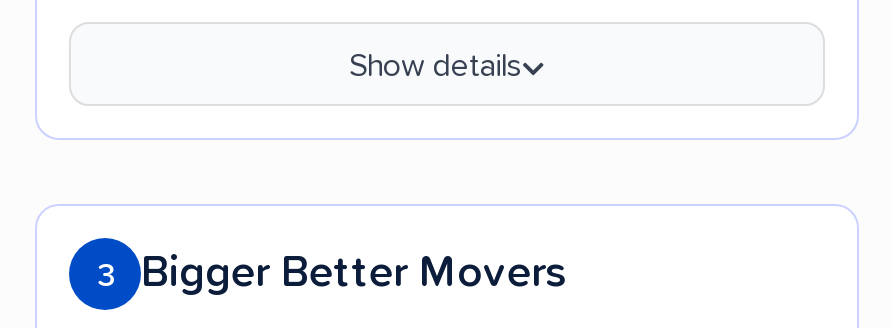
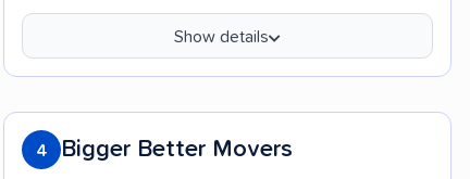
- 3 Bigger Better Movers
+ 4 Bigger Better Movers
